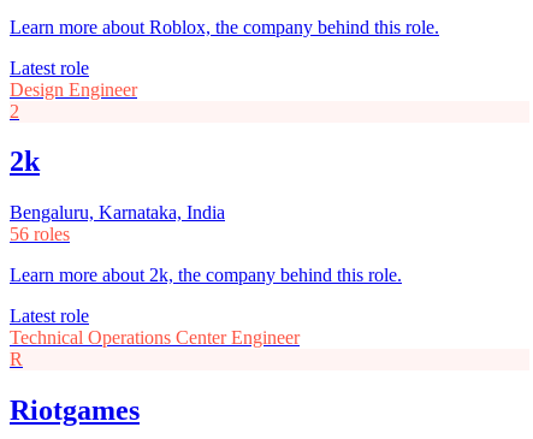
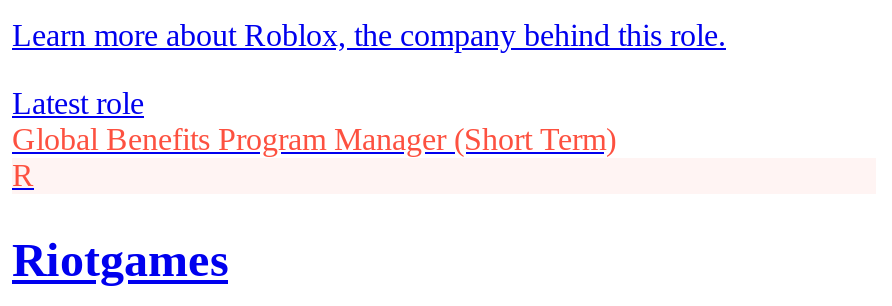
- Design Engineer
- 2
- 2k
- Bengaluru, Karnataka, India
- 56 roles
- Learn more about 2k, the company behind this role.
- Latest role
- Technical Operations Center Engineer
+ Global Benefits Program Manager (Short Term)
